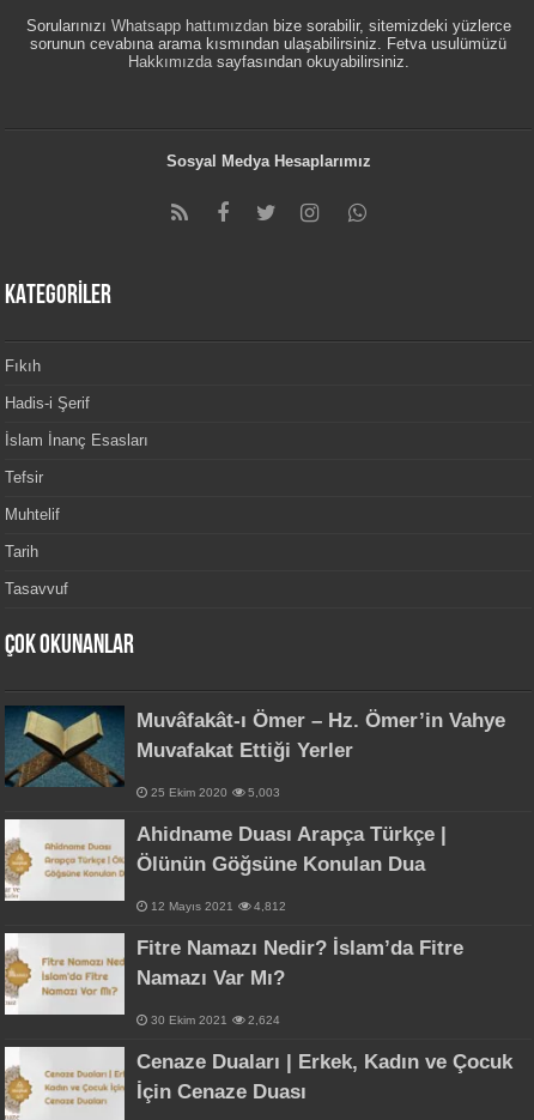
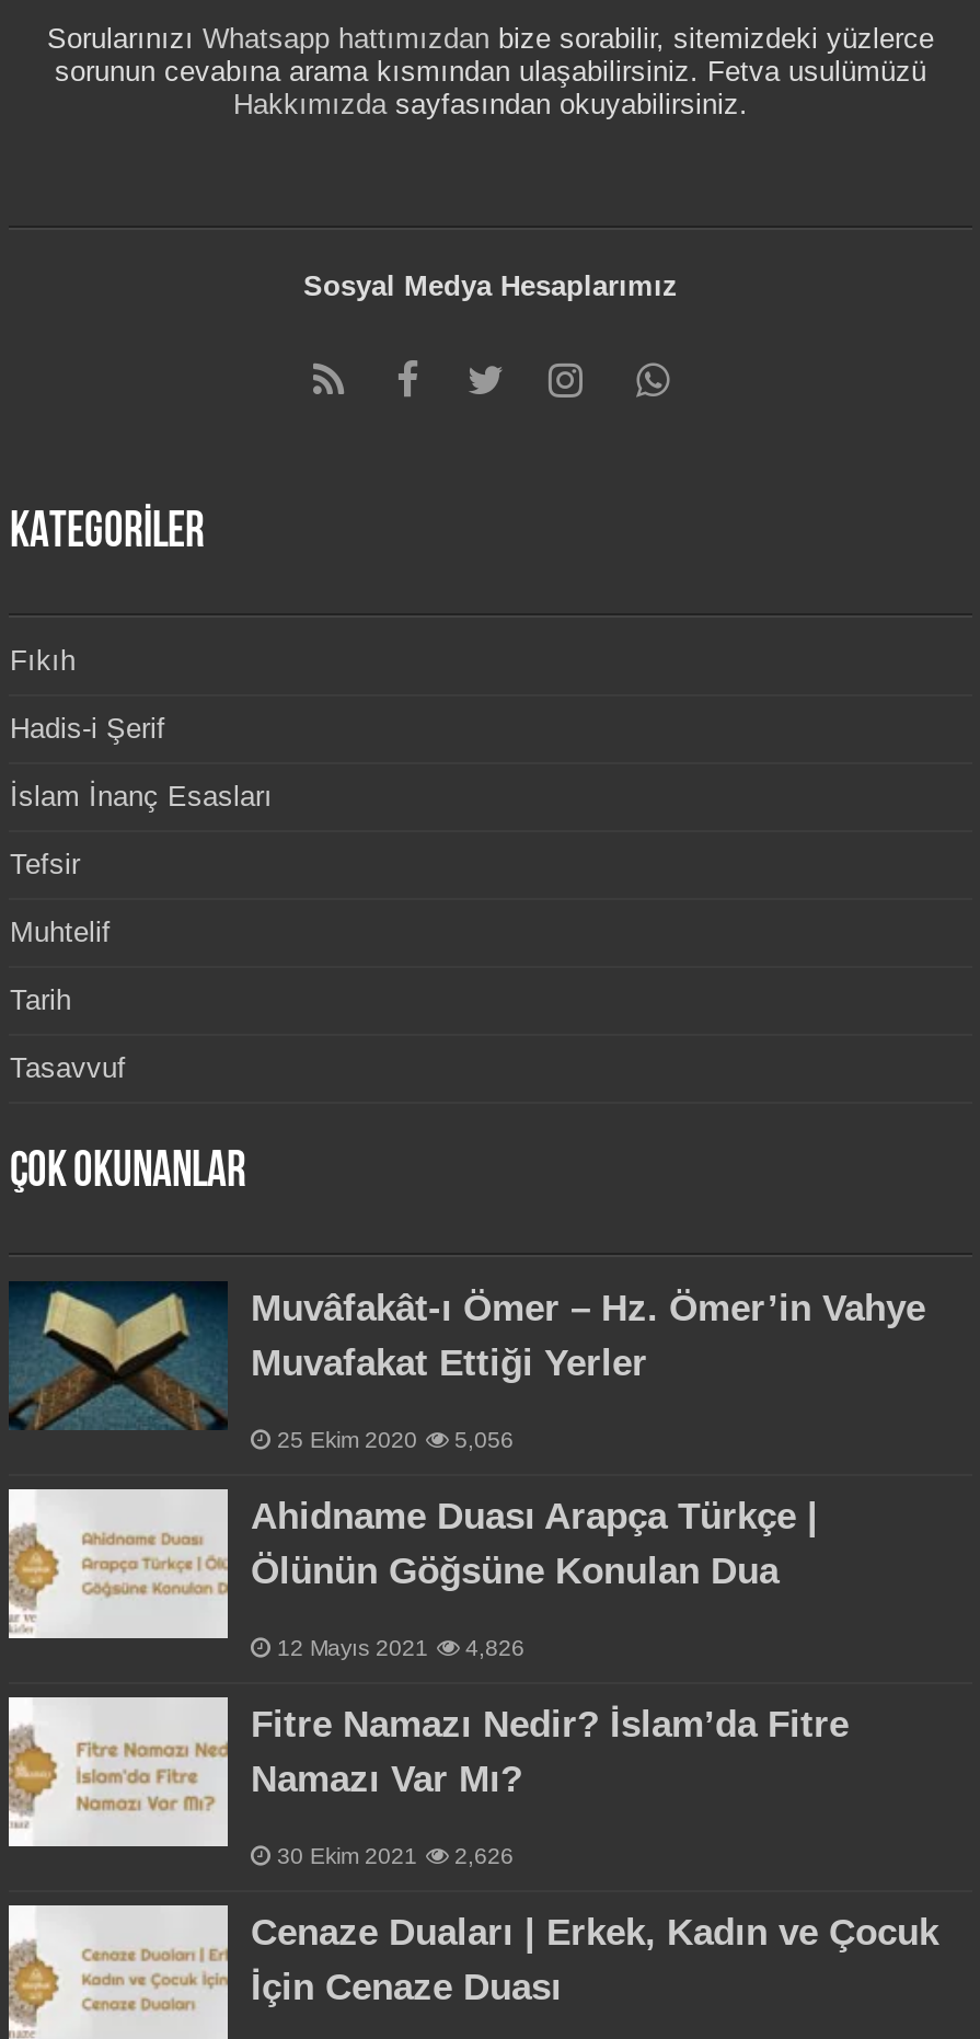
- 25 Ekim 2020 5,003
+ 25 Ekim 2020 5,056

- 12 Mayıs 2021 4,812
+ 12 Mayıs 2021 4,826

- 30 Ekim 2021 2,624
+ 30 Ekim 2021 2,626
